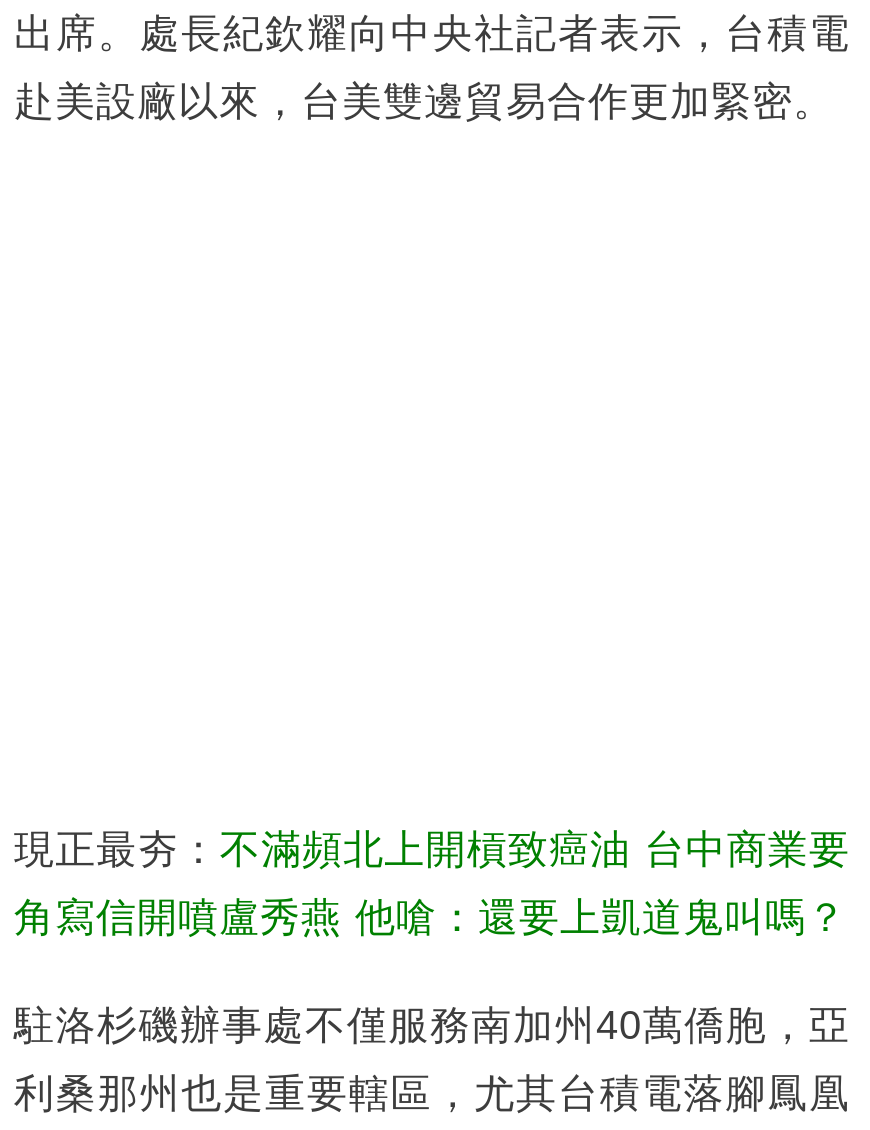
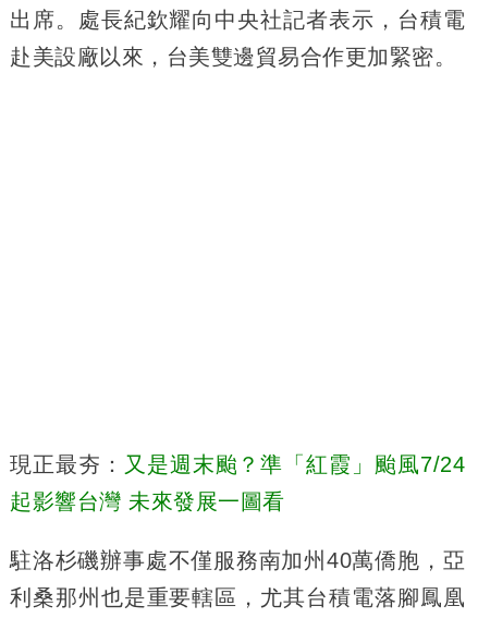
- 現正最夯：不滿頻北上開槓致癌油 台中商業要
+ 現正最夯：又是週末颱？準「紅霞」颱風7/24

- 角寫信開噴盧秀燕 他嗆：還要上凱道鬼叫嗎？
+ 起影響台灣 未來發展一圖看
